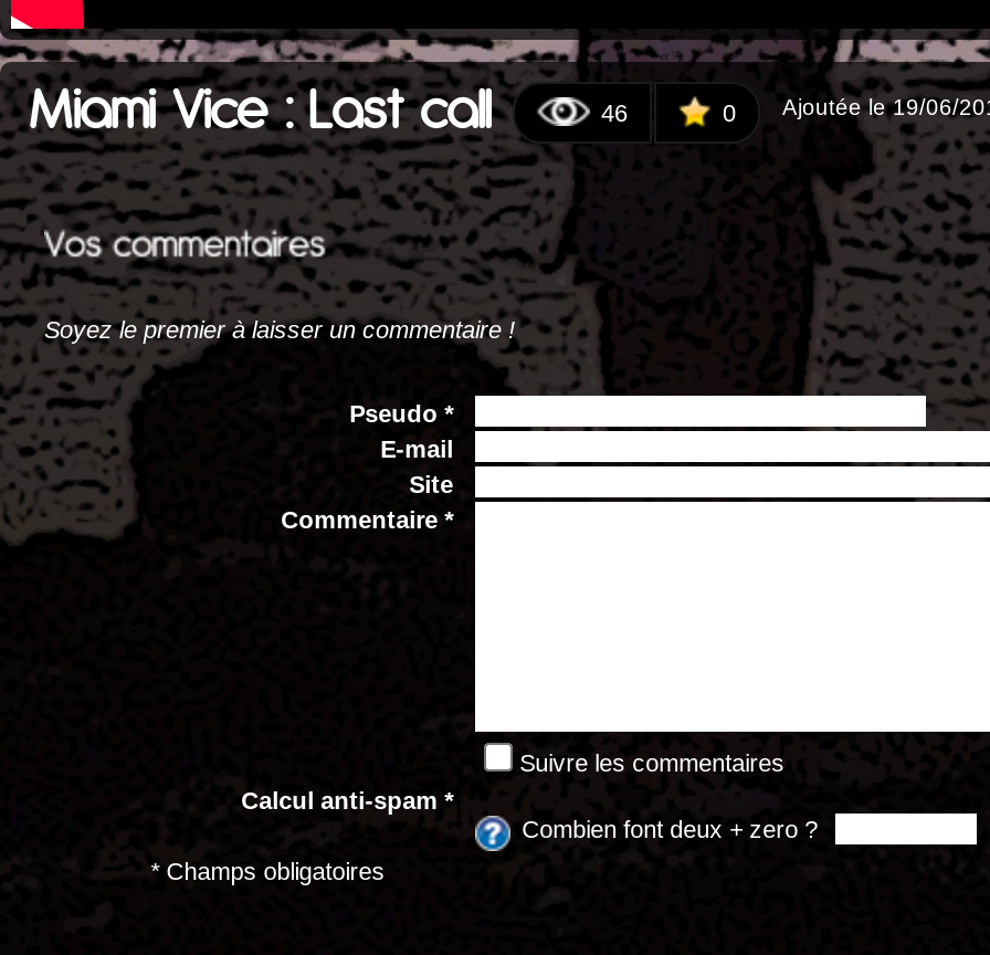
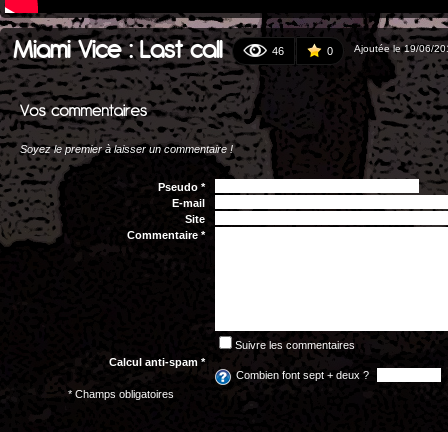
- Combien font deux + zero ?
+ Combien font sept + deux ?
